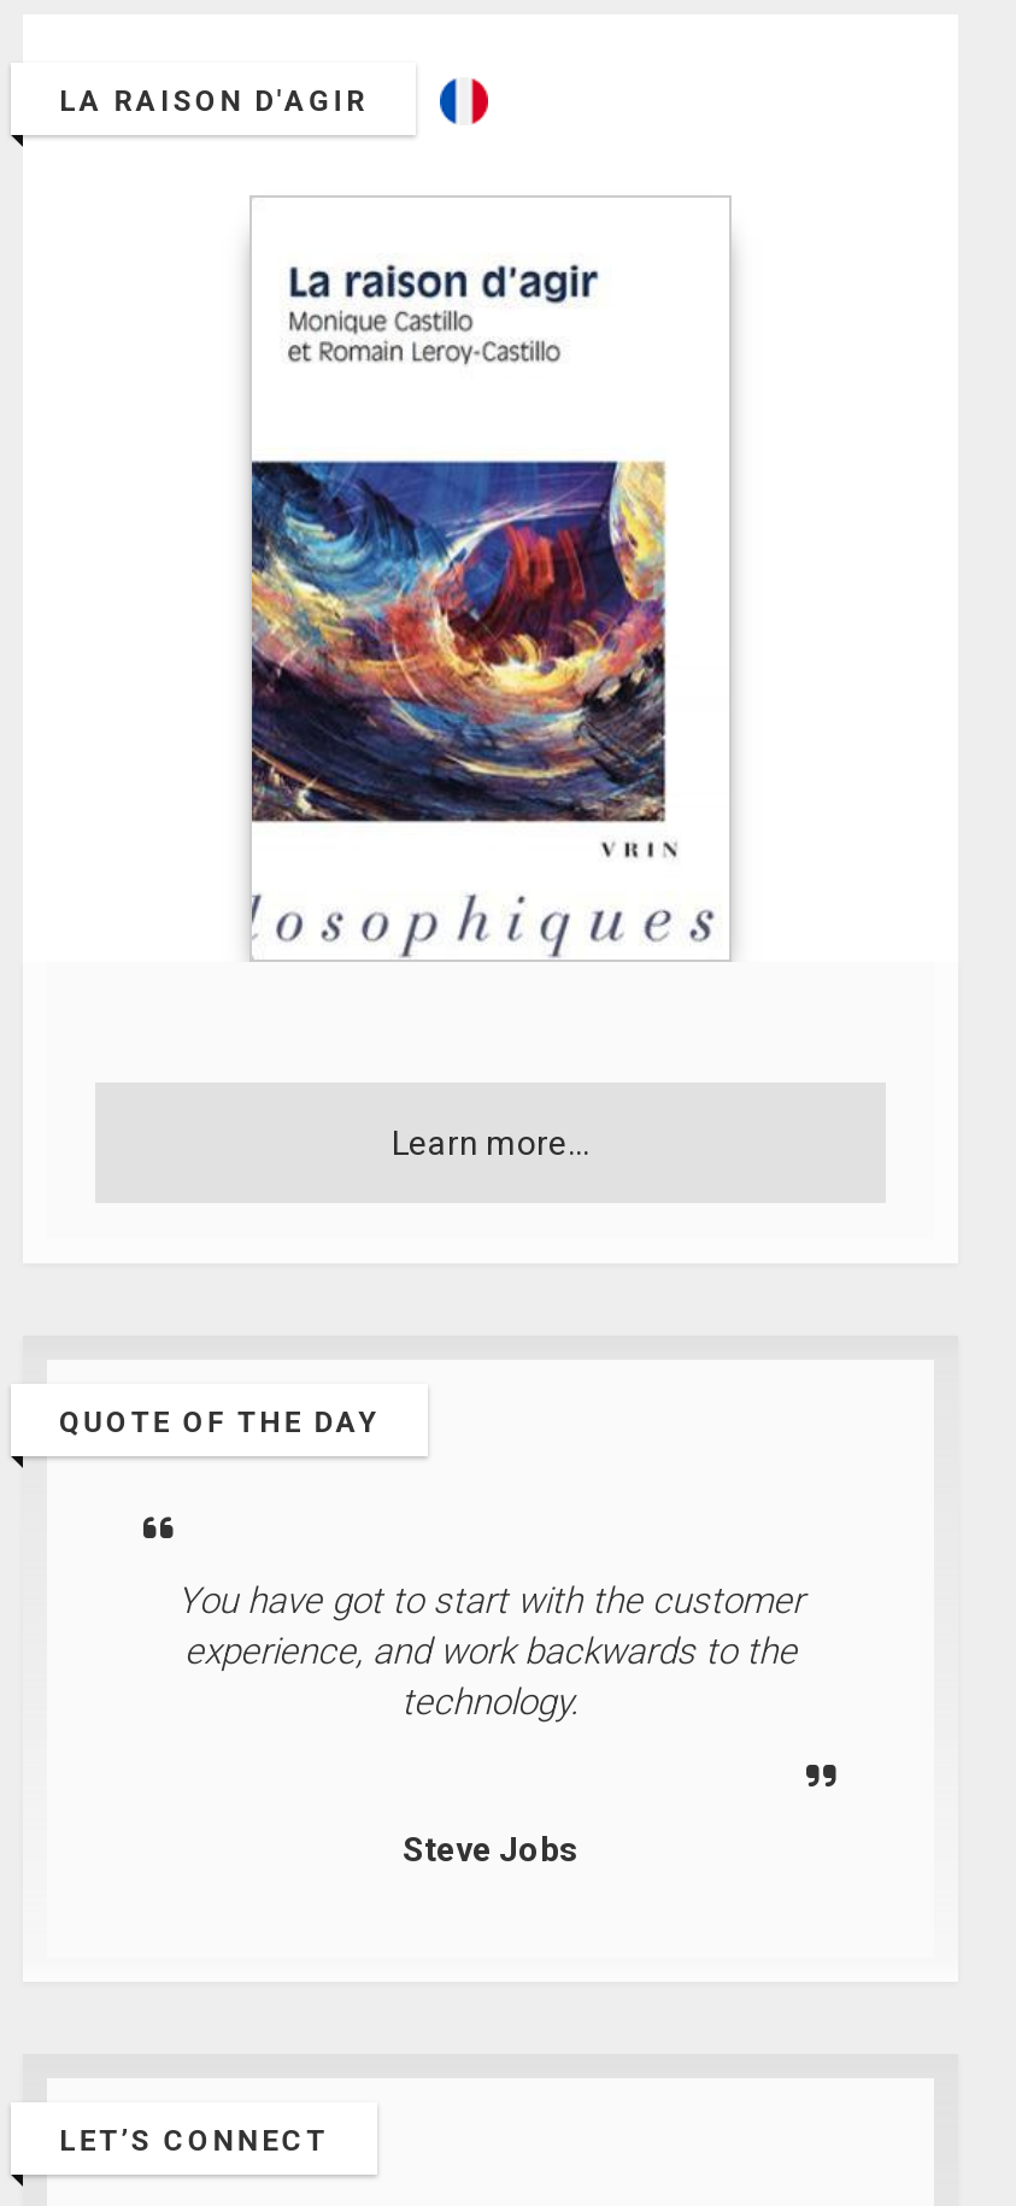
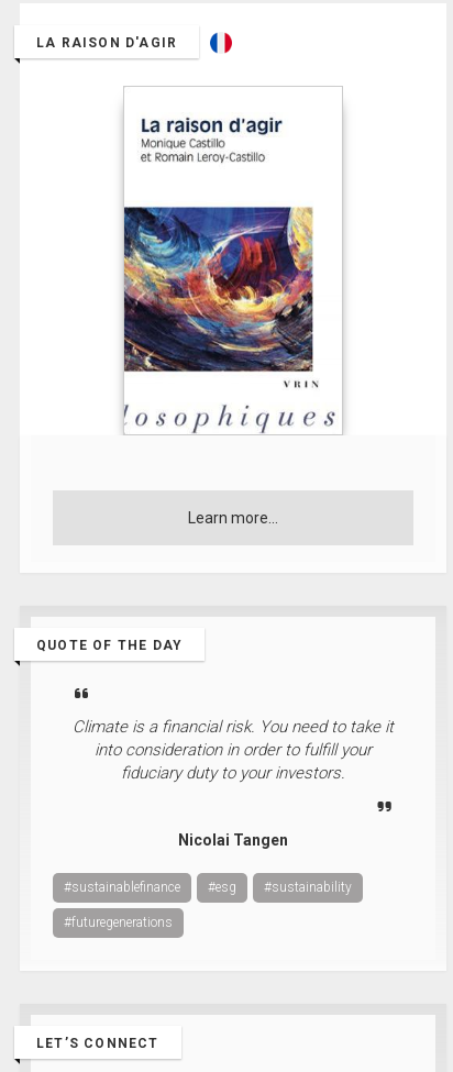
- You have got to start with the customer
- experience, and work backwards to the
- technology.
- Steve Jobs
+ Climate is a financial risk. You need to take it
+ into consideration in order to fulfill your
+ fiduciary duty to your investors.
+ Nicolai Tangen
+ #sustainablefinance
+ #esg
+ #sustainability
+ #futuregenerations
